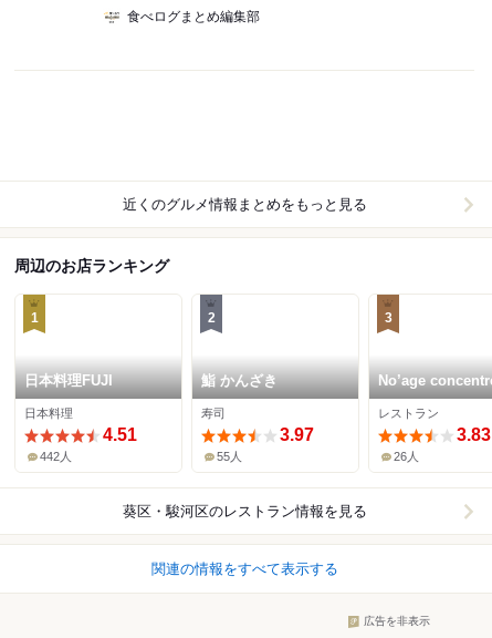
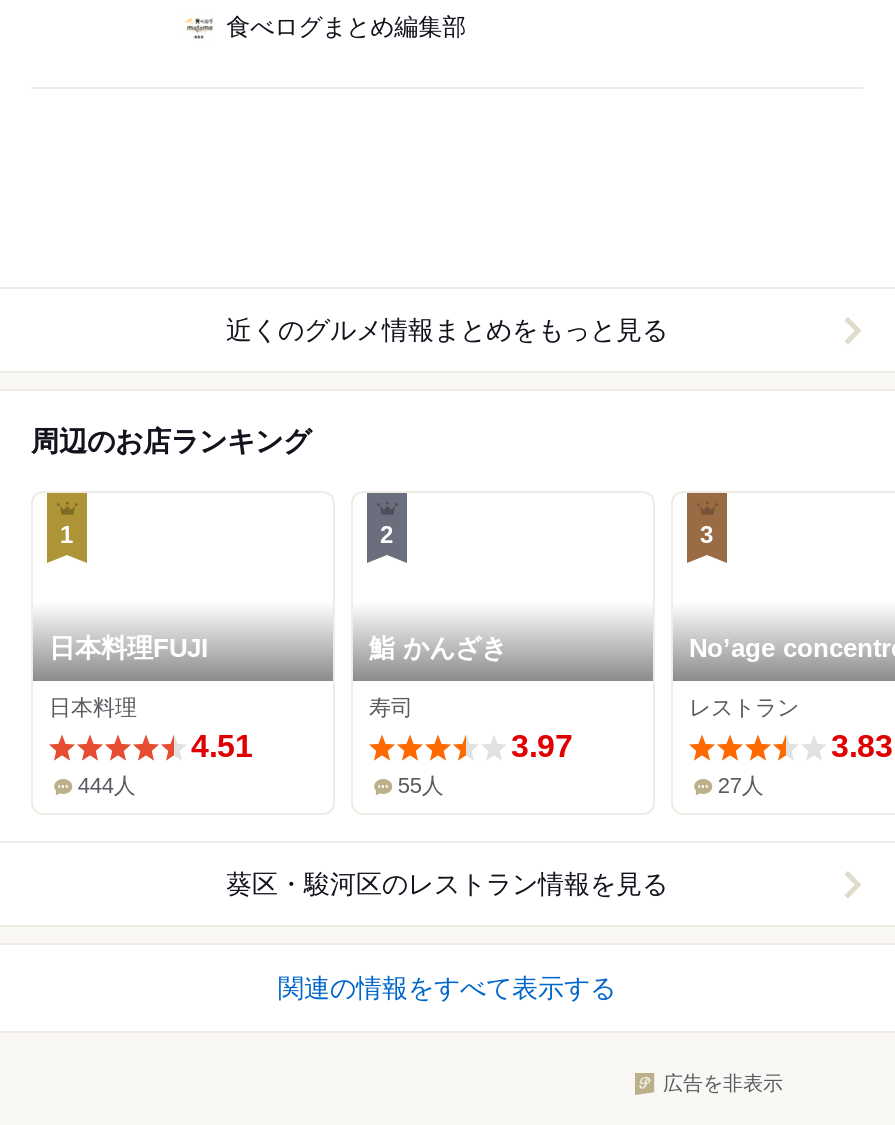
- 442人
+ 444人

- 26人
+ 27人
